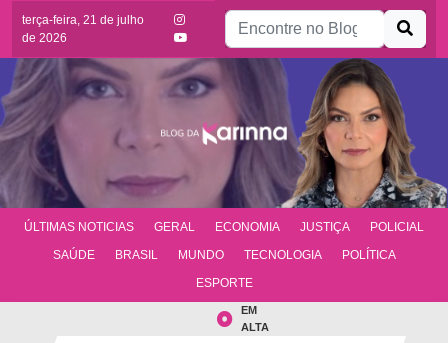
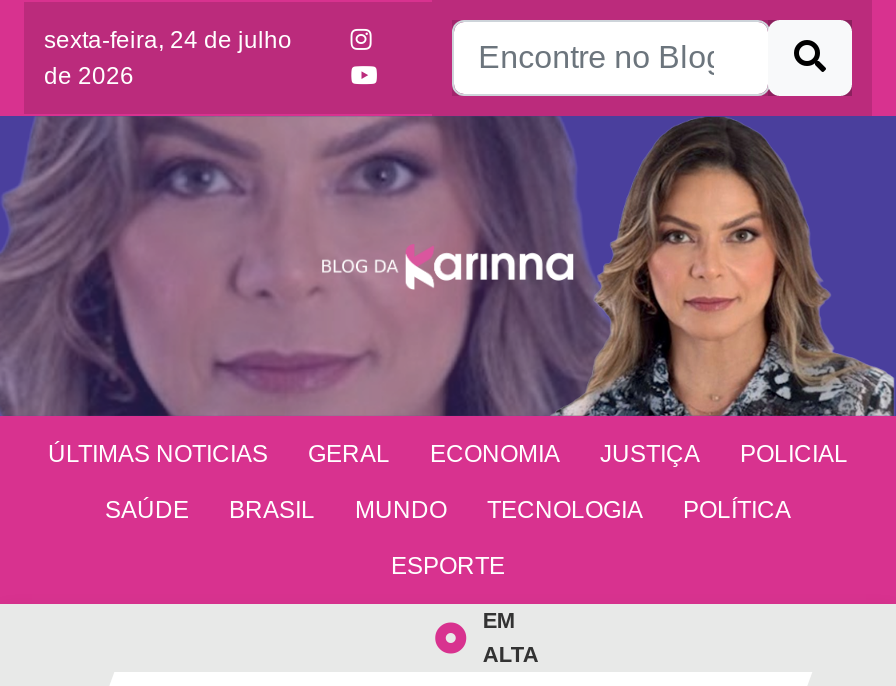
- terça-feira, 21 de julho
+ sexta-feira, 24 de julho
